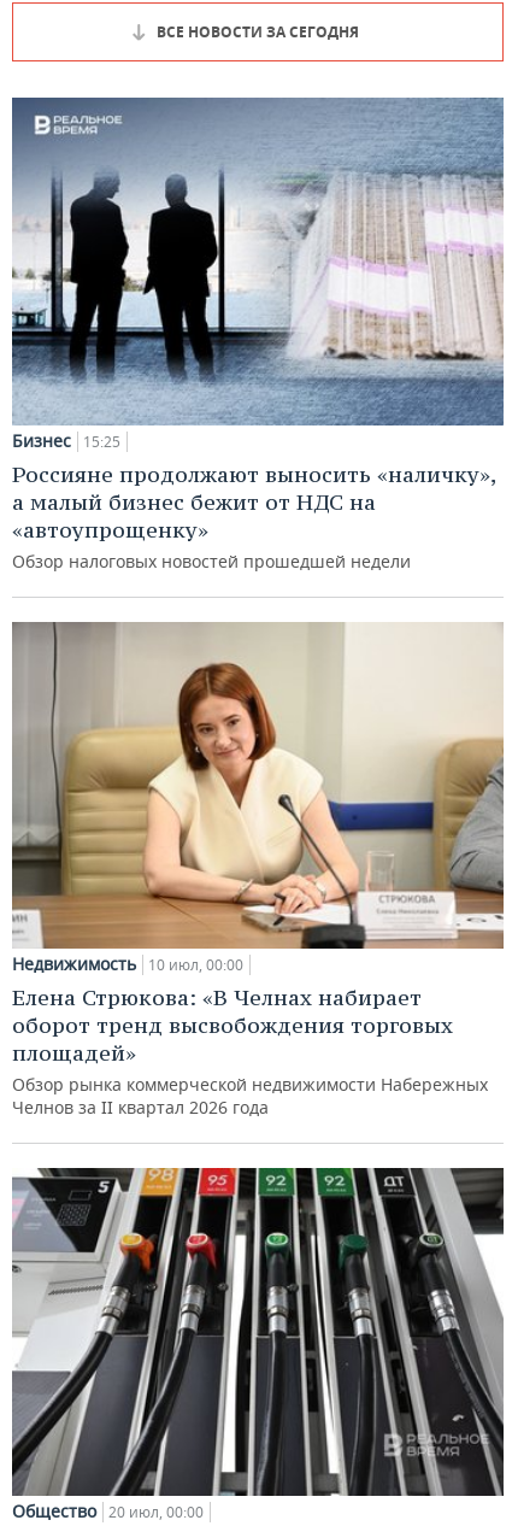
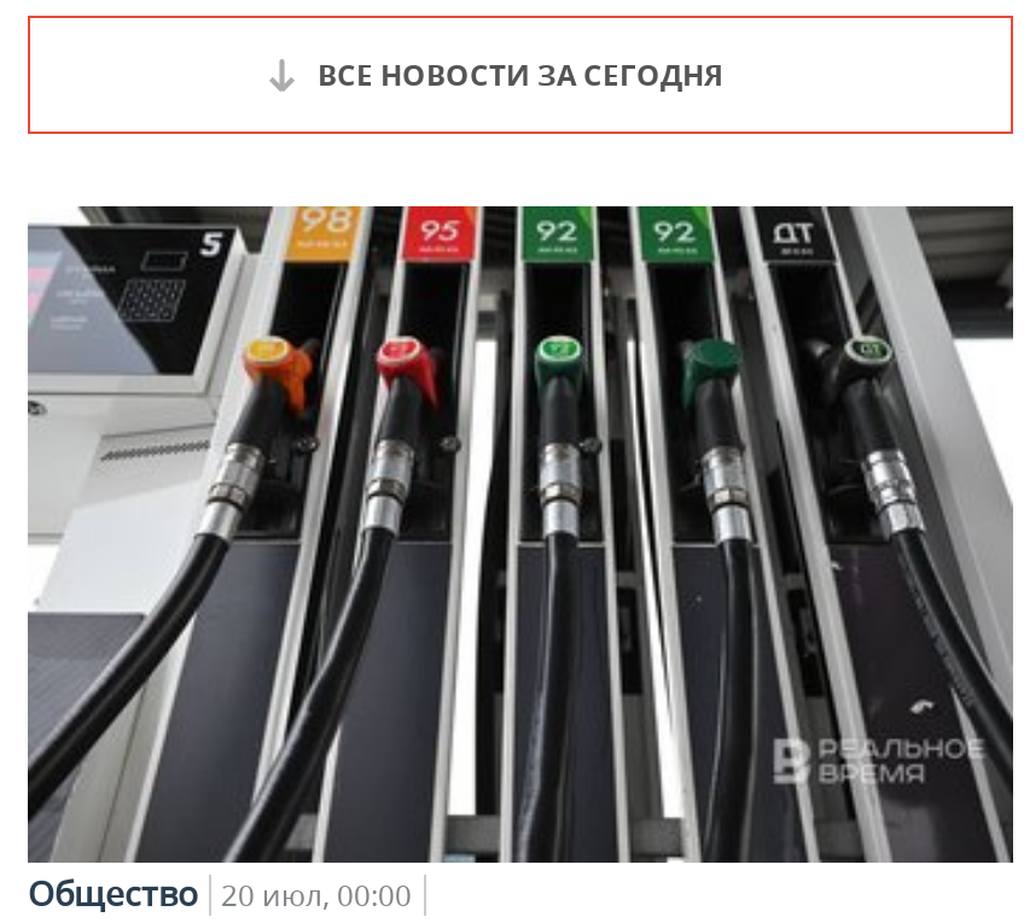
- [image]
- Бизнес 15:25
- Россияне продолжают выносить «наличку»,
- а малый бизнес бежит от НДС на
- «автоупрощенку»
- Обзор налоговых новостей прошедшей недели

- [image]
- Недвижимость 10 июл, 00:00
- Елена Стрюкова: «В Челнах набирает
- оборот тренд высвобождения торговых
- площадей»
- Обзор рынка коммерческой недвижимости Набережных
- Челнов за II квартал 2026 года
